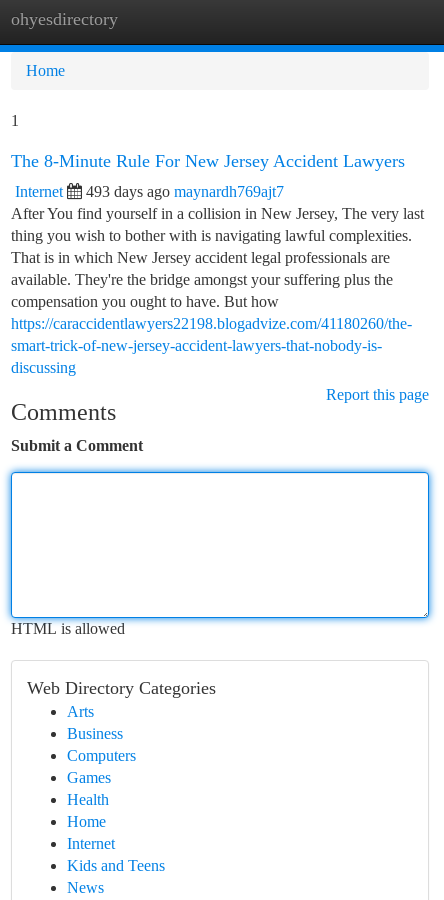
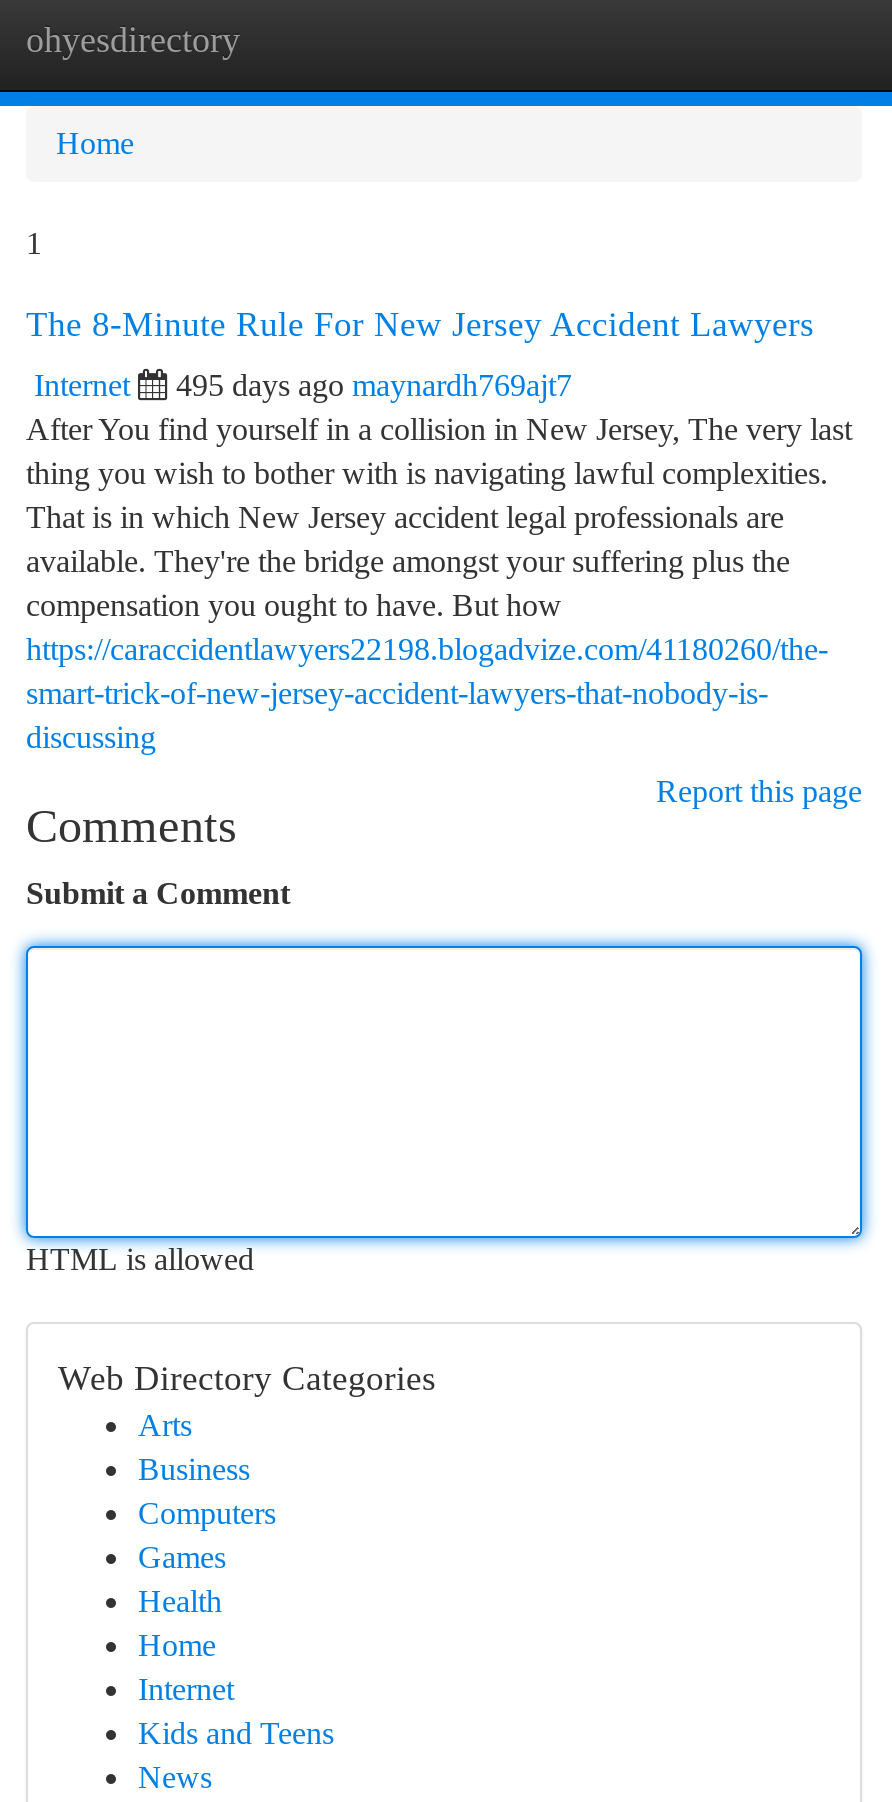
- 493 days ago maynardh769ajt7
+ 495 days ago maynardh769ajt7
